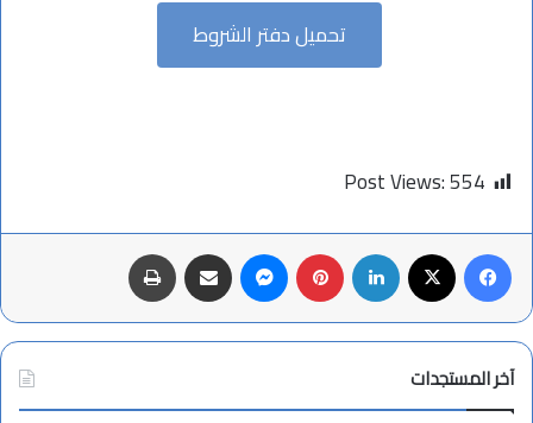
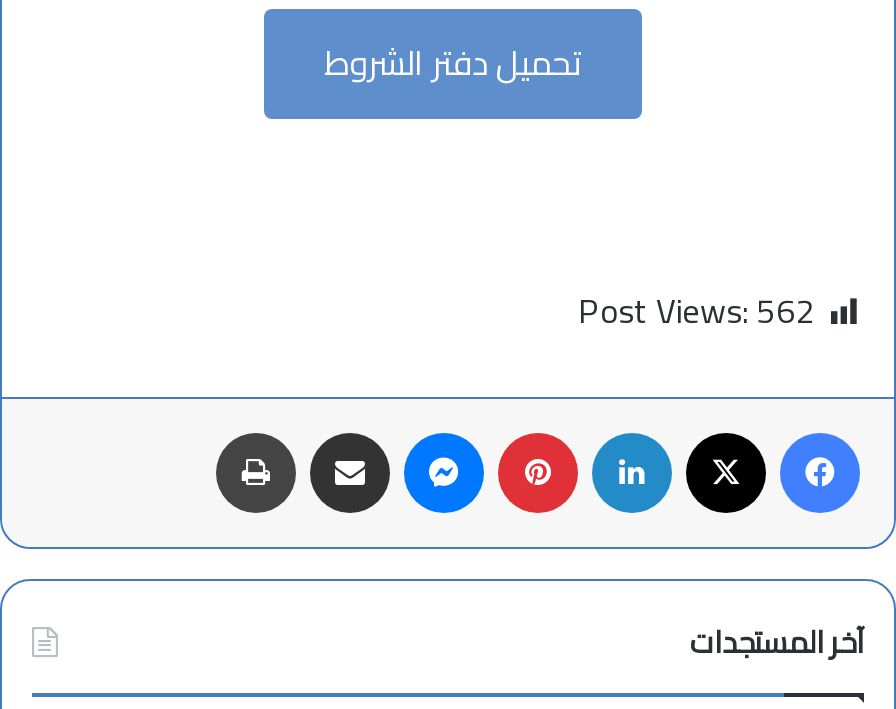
- Post Views: 554
+ Post Views: 562
